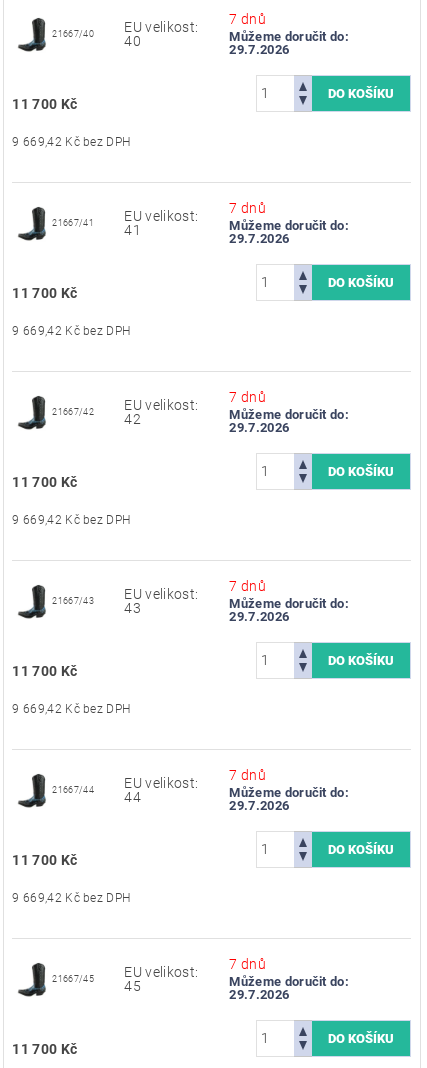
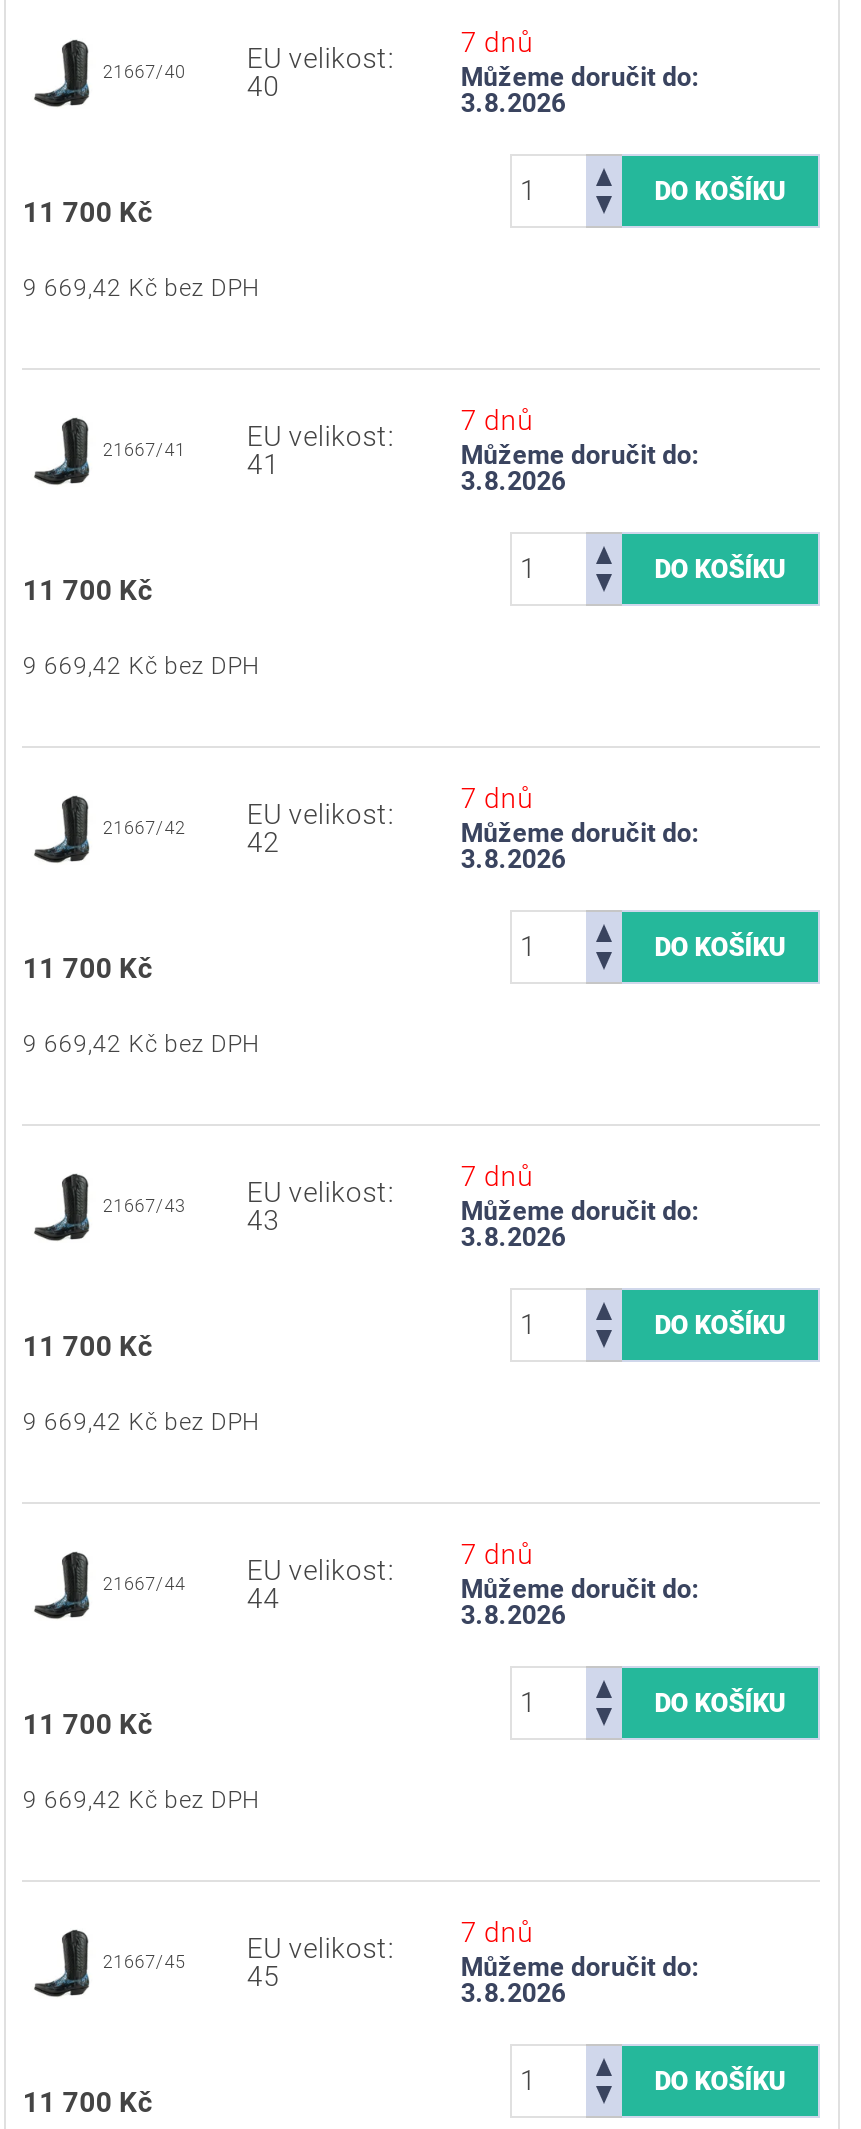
- 29.7.2026
+ 3.8.2026

- 29.7.2026
+ 3.8.2026

- 29.7.2026
+ 3.8.2026

- 29.7.2026
+ 3.8.2026

- 29.7.2026
+ 3.8.2026

- 29.7.2026
+ 3.8.2026
